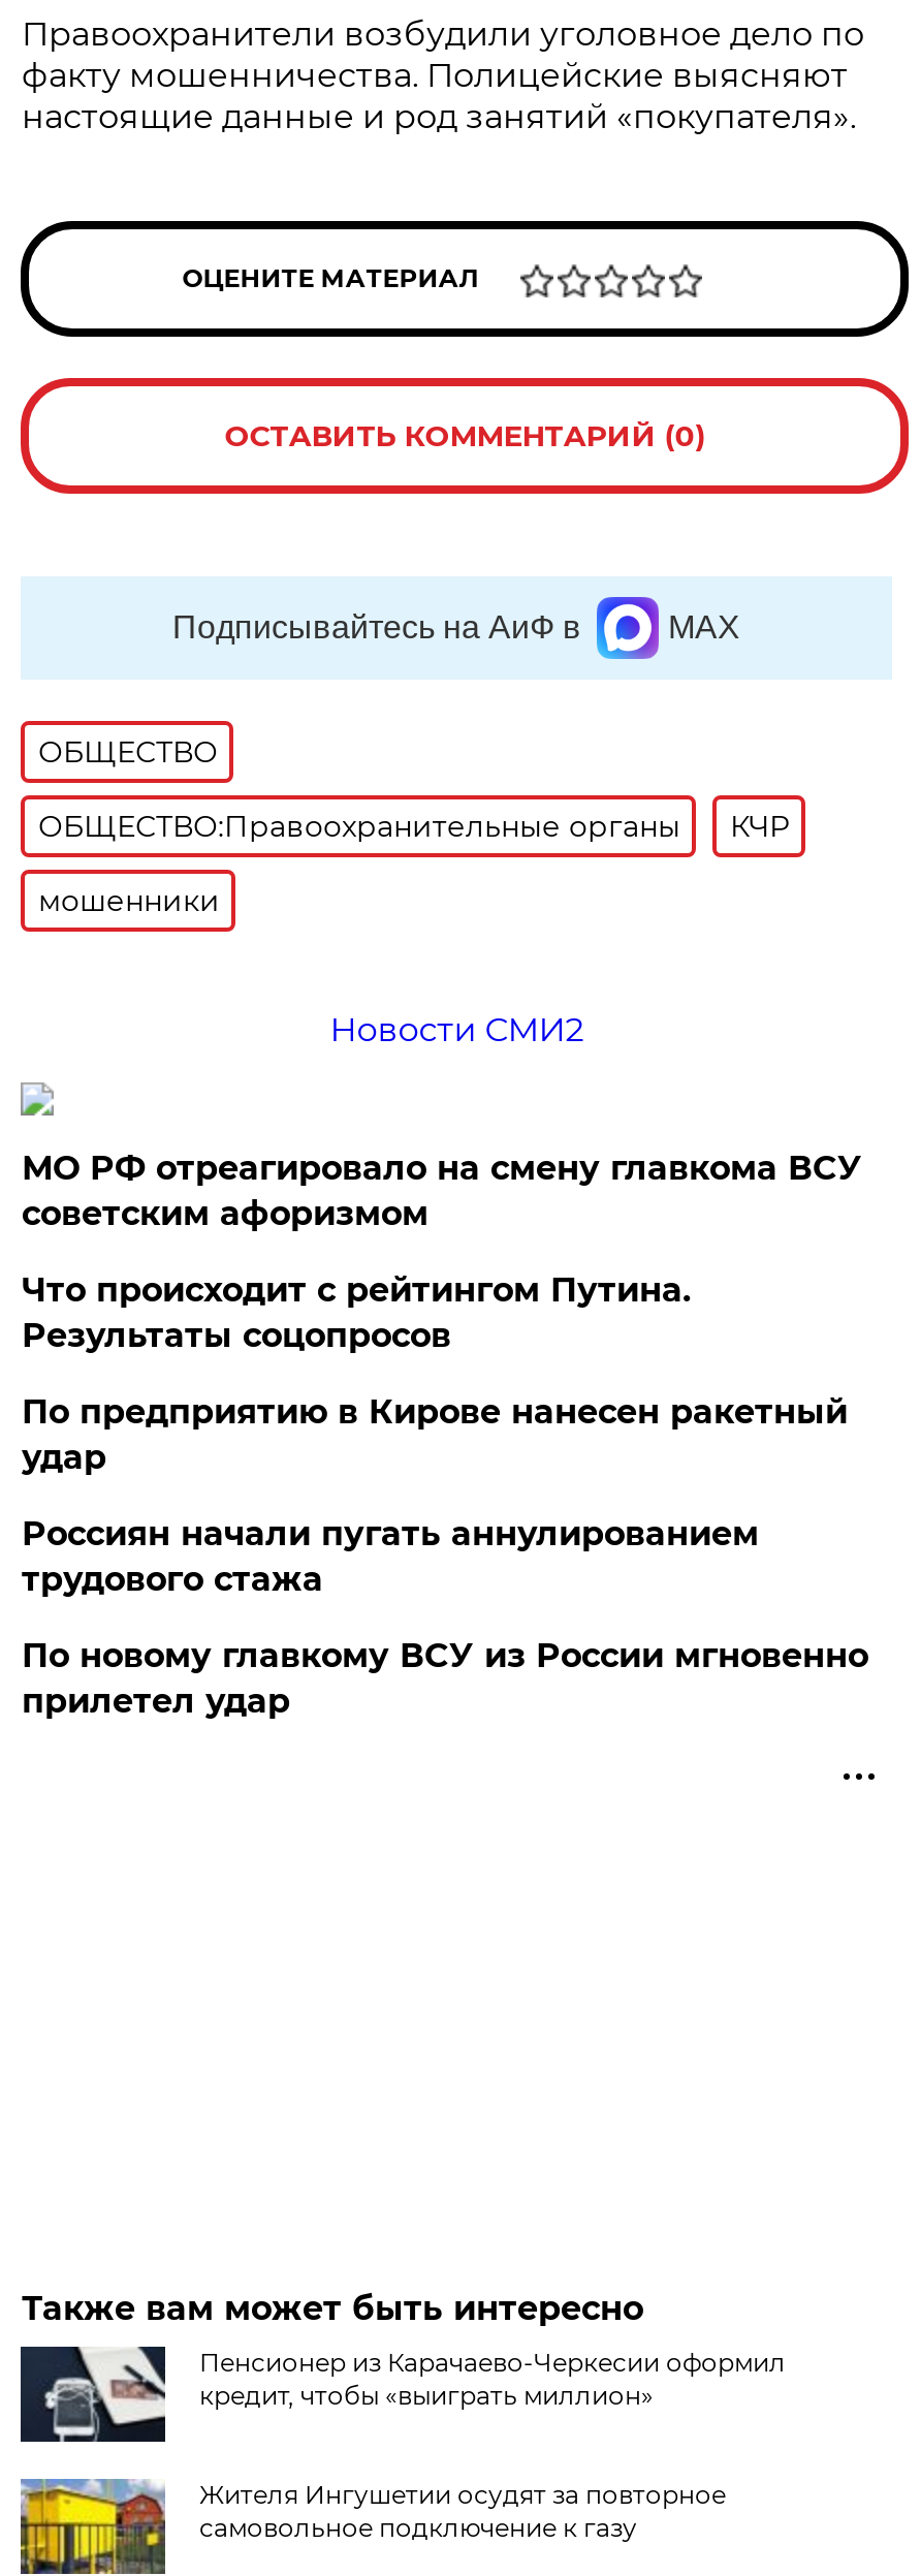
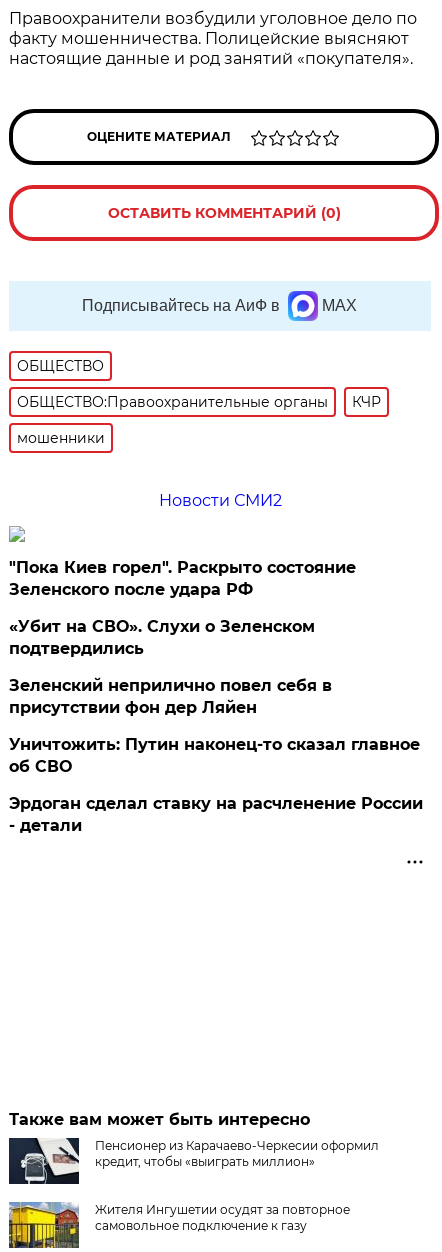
- МО РФ отреагировало на смену главкома ВСУ
- советским афоризмом
+ "Пока Киев горел". Раскрыто состояние
+ Зеленского после удара РФ

- Что происходит с рейтингом Путина.
- Результаты соцопросов
+ «Убит на СВО». Слухи о Зеленском
+ подтвердились

- По предприятию в Кирове нанесен ракетный
- удар
+ Зеленский неприлично повел cебя в
+ присутствии фон дер Ляйен

- Россиян начали пугать аннулированием
- трудового стажа
+ Уничтожить: Путин наконец-то сказал главное
+ об СВО

- По новому главкому ВСУ из России мгновенно
- прилетел удар
+ Эрдоган сделал ставку на расчленение России
+ - детали
